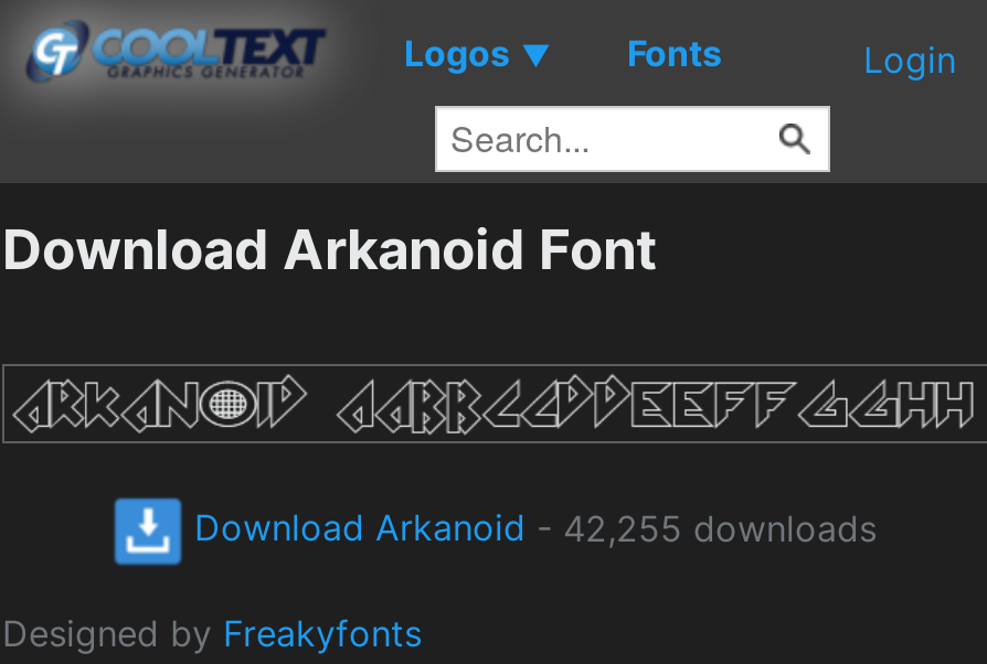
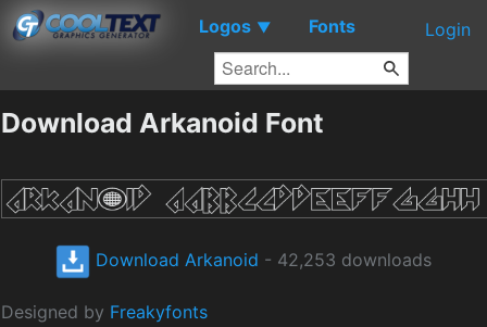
- Download Arkanoid - 42,255 downloads
+ Download Arkanoid - 42,253 downloads
